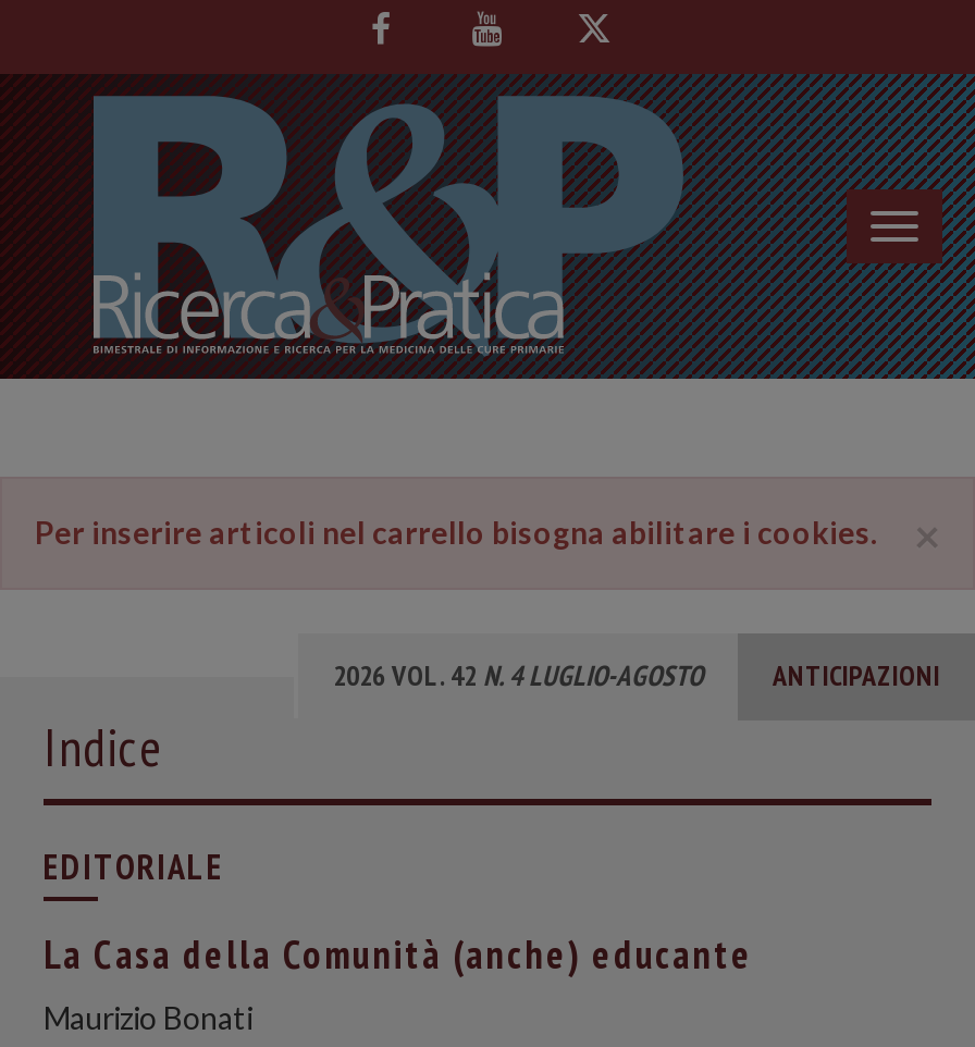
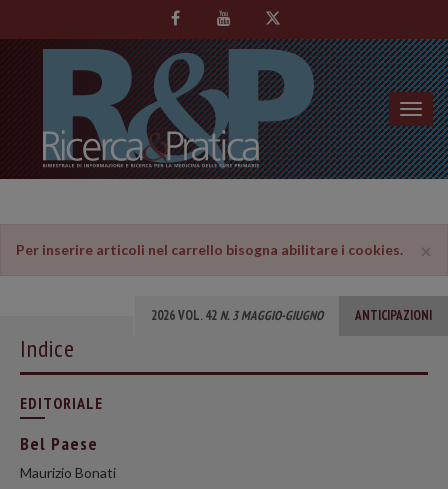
- 2026 VOL. 42 N. 4 LUGLIO-AGOSTO
+ 2026 VOL. 42 N. 3 MAGGIO-GIUGNO

- La Casa della Comunità (anche) educante
+ Bel Paese
